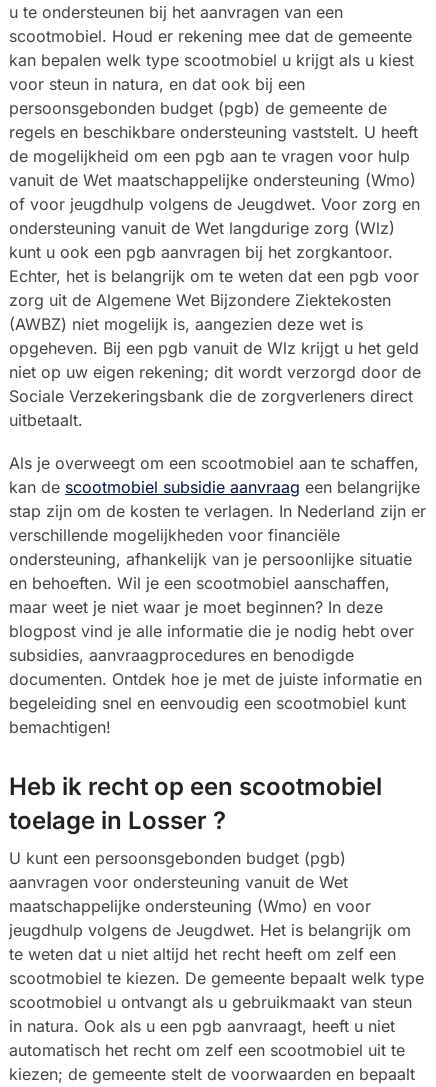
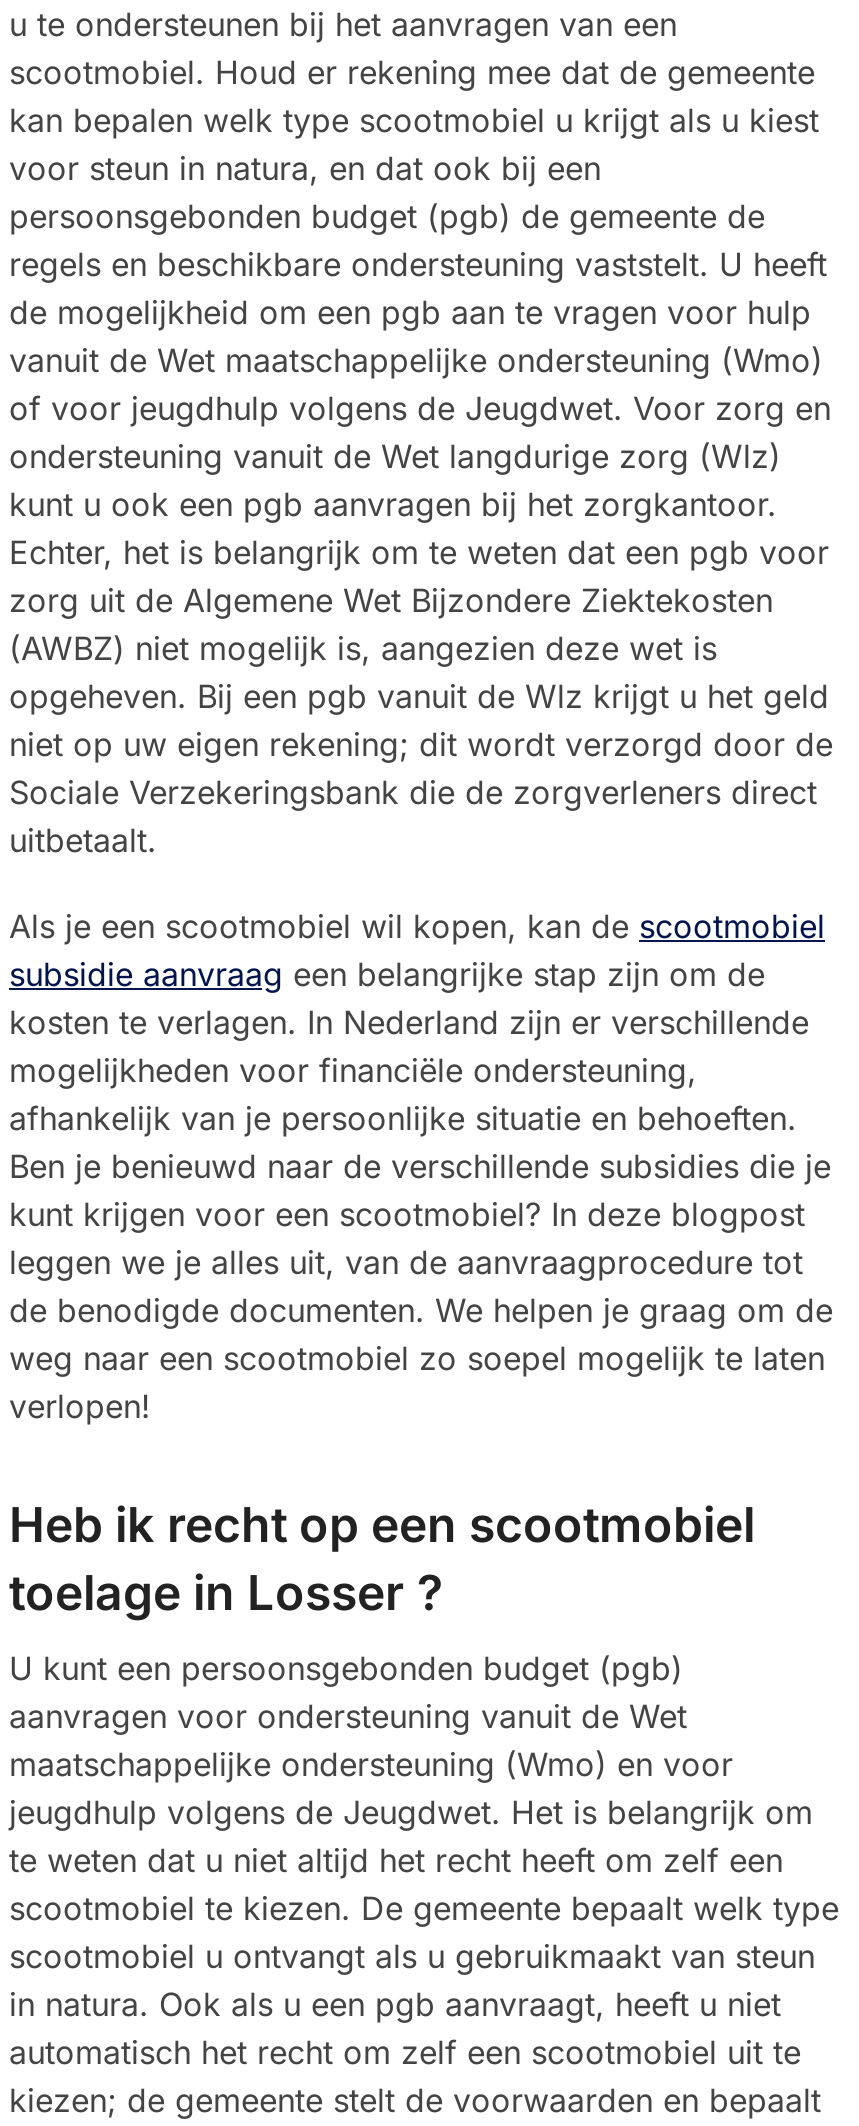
- Als je overweegt om een scootmobiel aan te schaffen,
- kan de scootmobiel subsidie aanvraag een belangrijke
- stap zijn om de kosten te verlagen. In Nederland zijn er
- verschillende mogelijkheden voor financiële
- ondersteuning, afhankelijk van je persoonlijke situatie
- en behoeften. Wil je een scootmobiel aanschaffen,
- maar weet je niet waar je moet beginnen? In deze
- blogpost vind je alle informatie die je nodig hebt over
- subsidies, aanvraagprocedures en benodigde
- documenten. Ontdek hoe je met de juiste informatie en
- begeleiding snel en eenvoudig een scootmobiel kunt
- bemachtigen!
+ Als je een scootmobiel wil kopen, kan de scootmobiel
+ subsidie aanvraag een belangrijke stap zijn om de
+ kosten te verlagen. In Nederland zijn er verschillende
+ mogelijkheden voor financiële ondersteuning,
+ afhankelijk van je persoonlijke situatie en behoeften.
+ Ben je benieuwd naar de verschillende subsidies die je
+ kunt krijgen voor een scootmobiel? In deze blogpost
+ leggen we je alles uit, van de aanvraagprocedure tot
+ de benodigde documenten. We helpen je graag om de
+ weg naar een scootmobiel zo soepel mogelijk te laten
+ verlopen!
